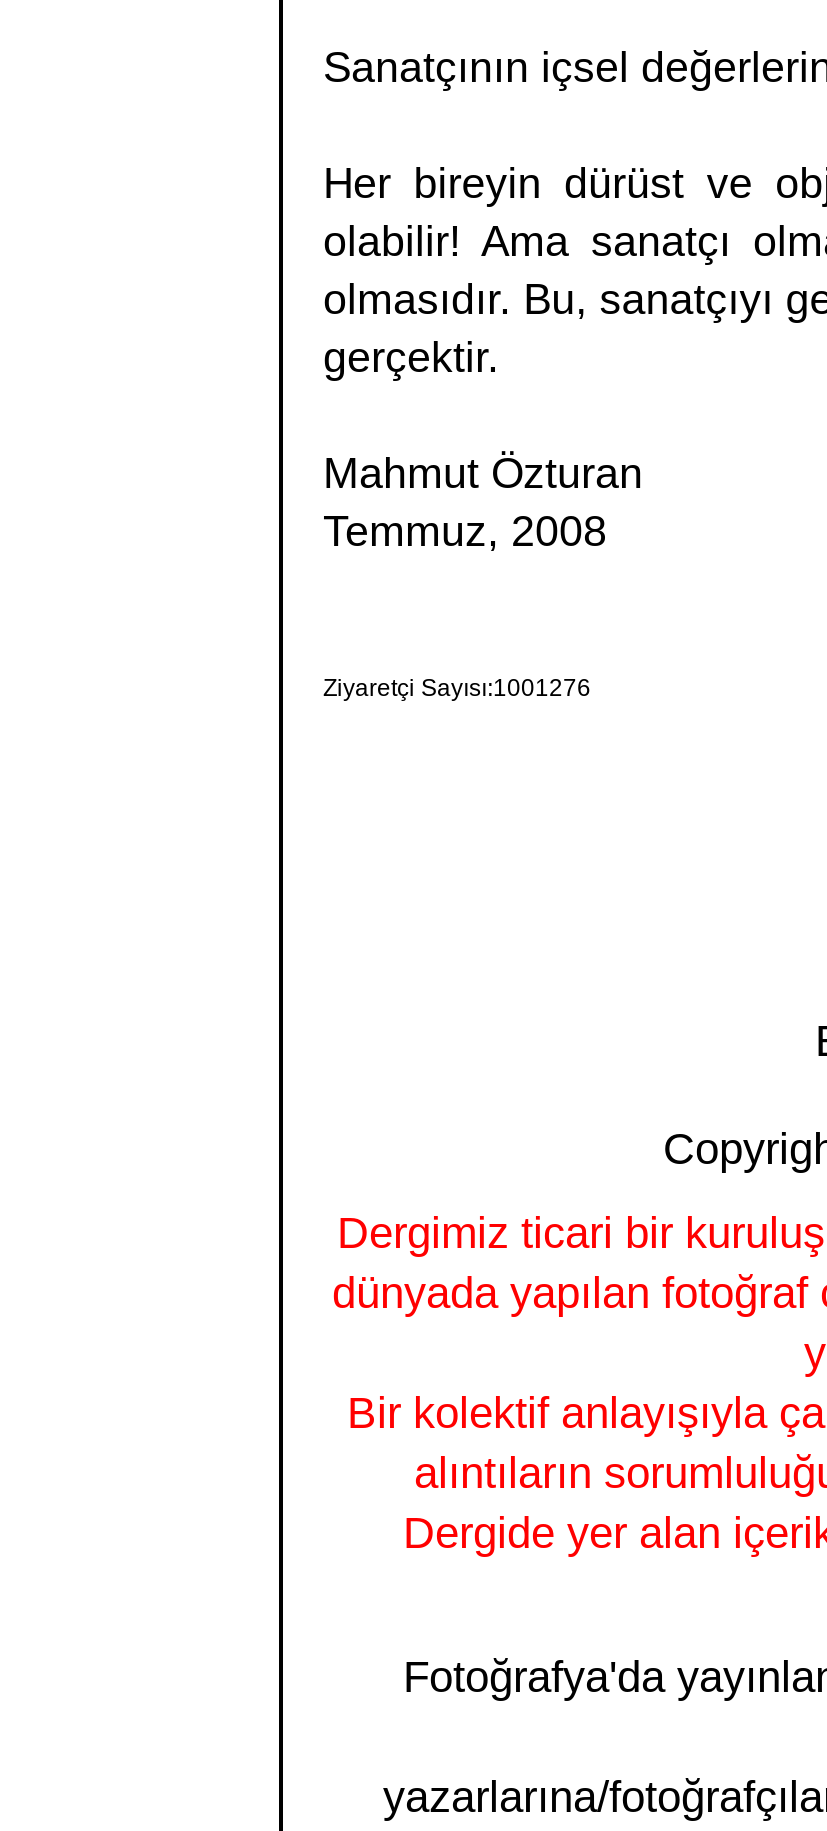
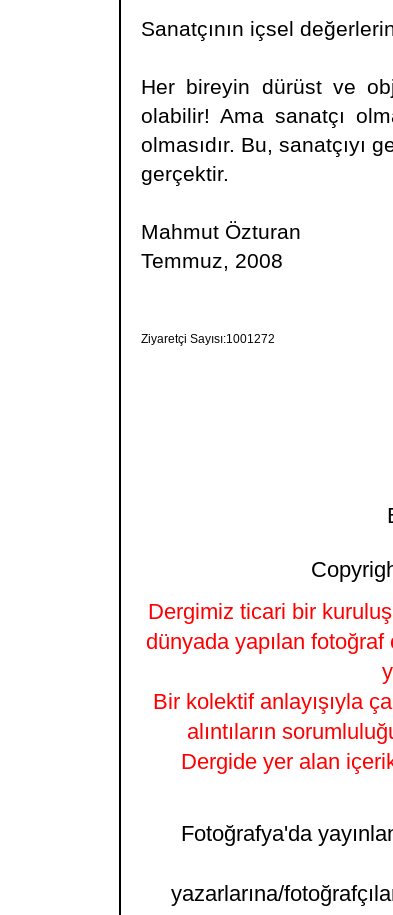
- Ziyaretçi Sayısı:1001276
+ Ziyaretçi Sayısı:1001272
